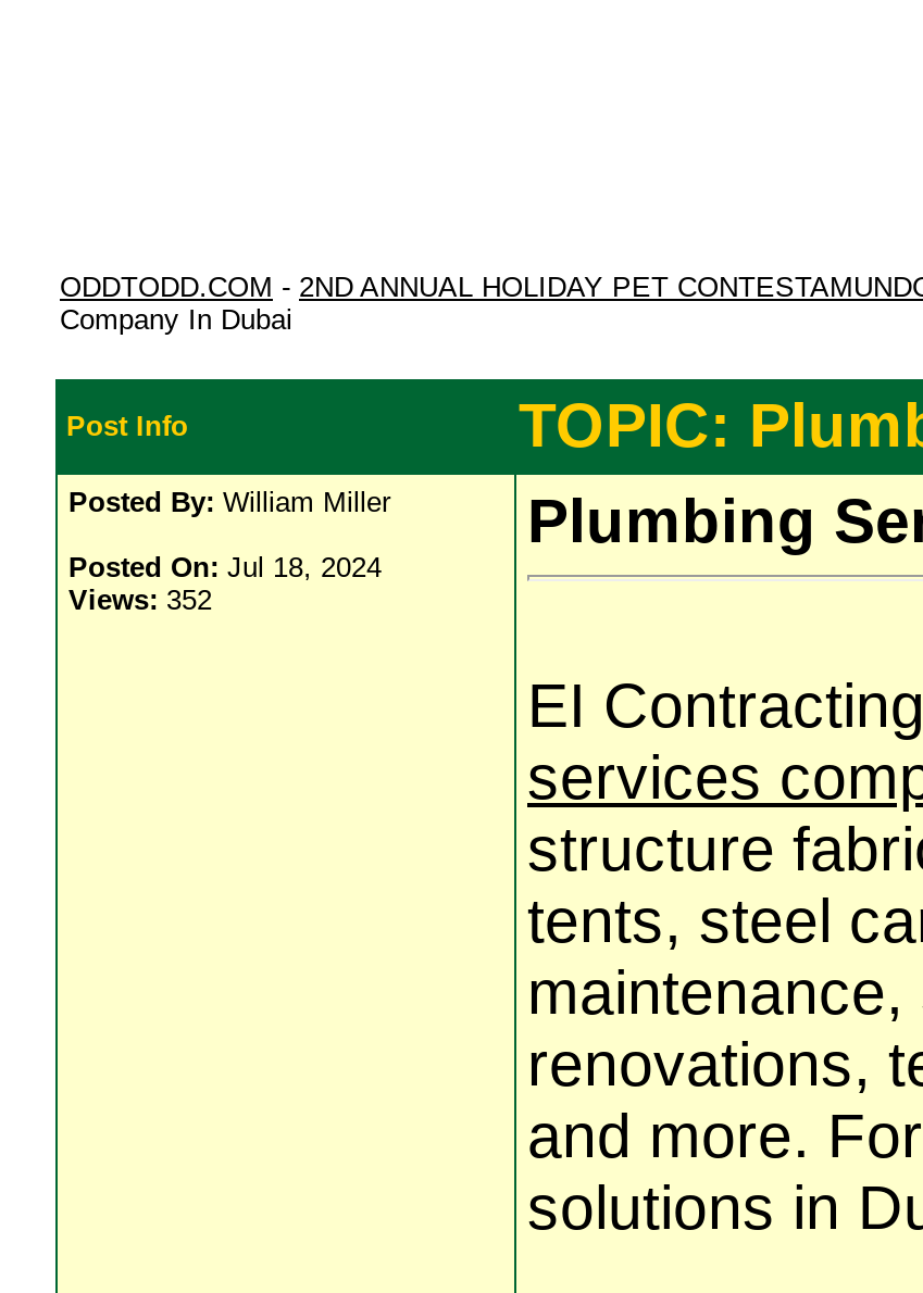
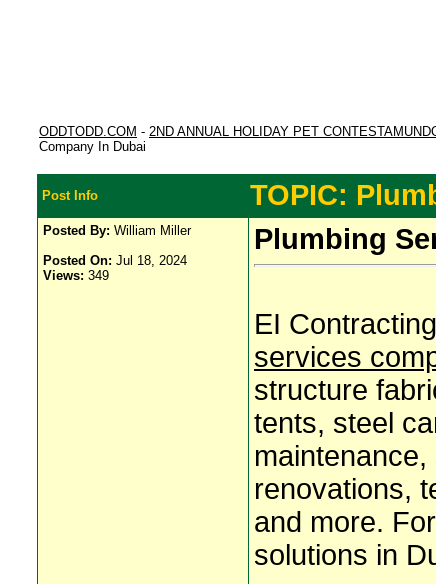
- Views: 352
+ Views: 349
